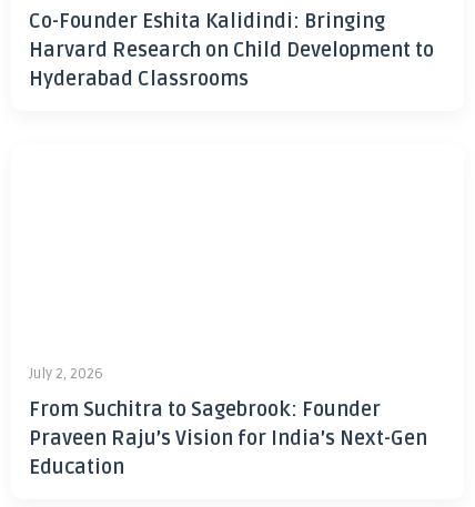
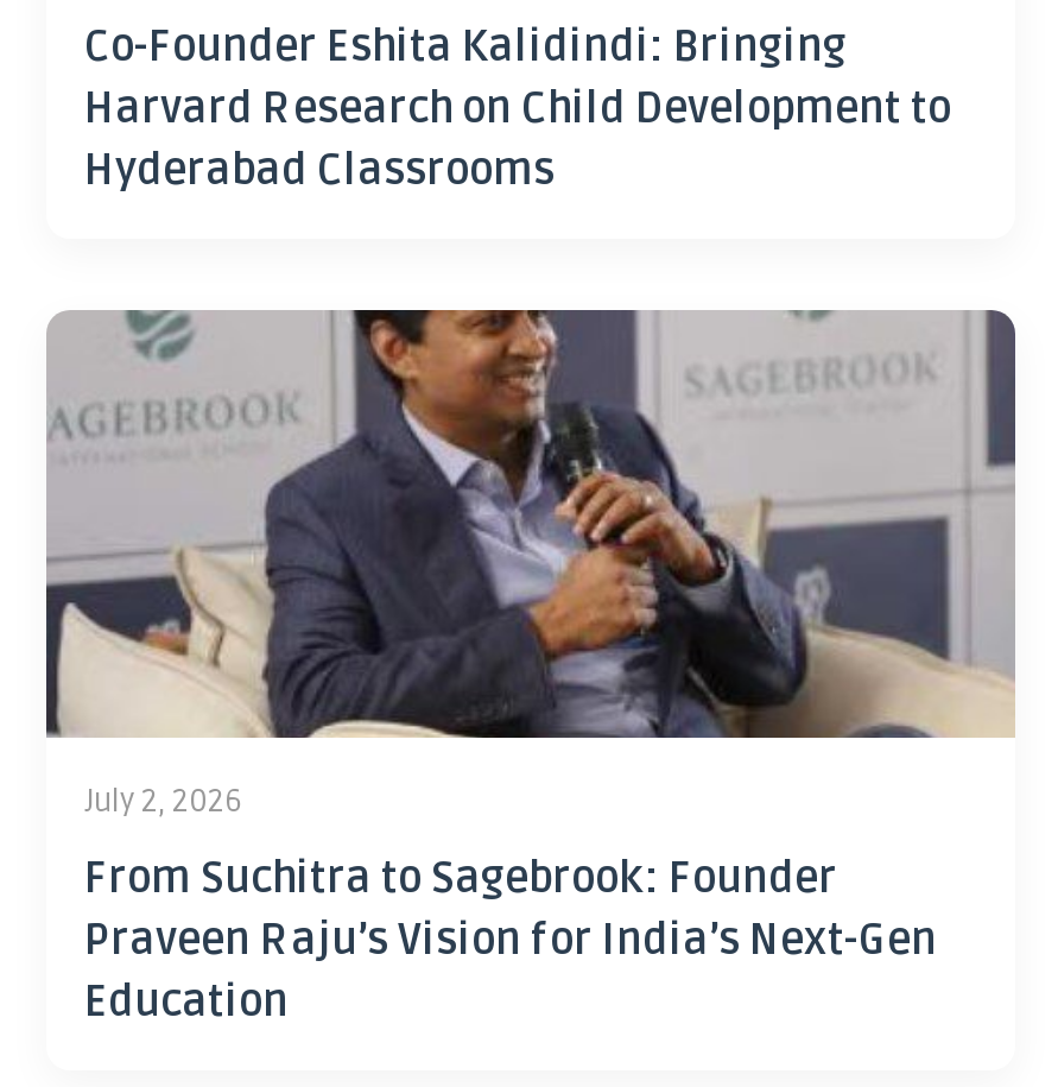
+ [image]
